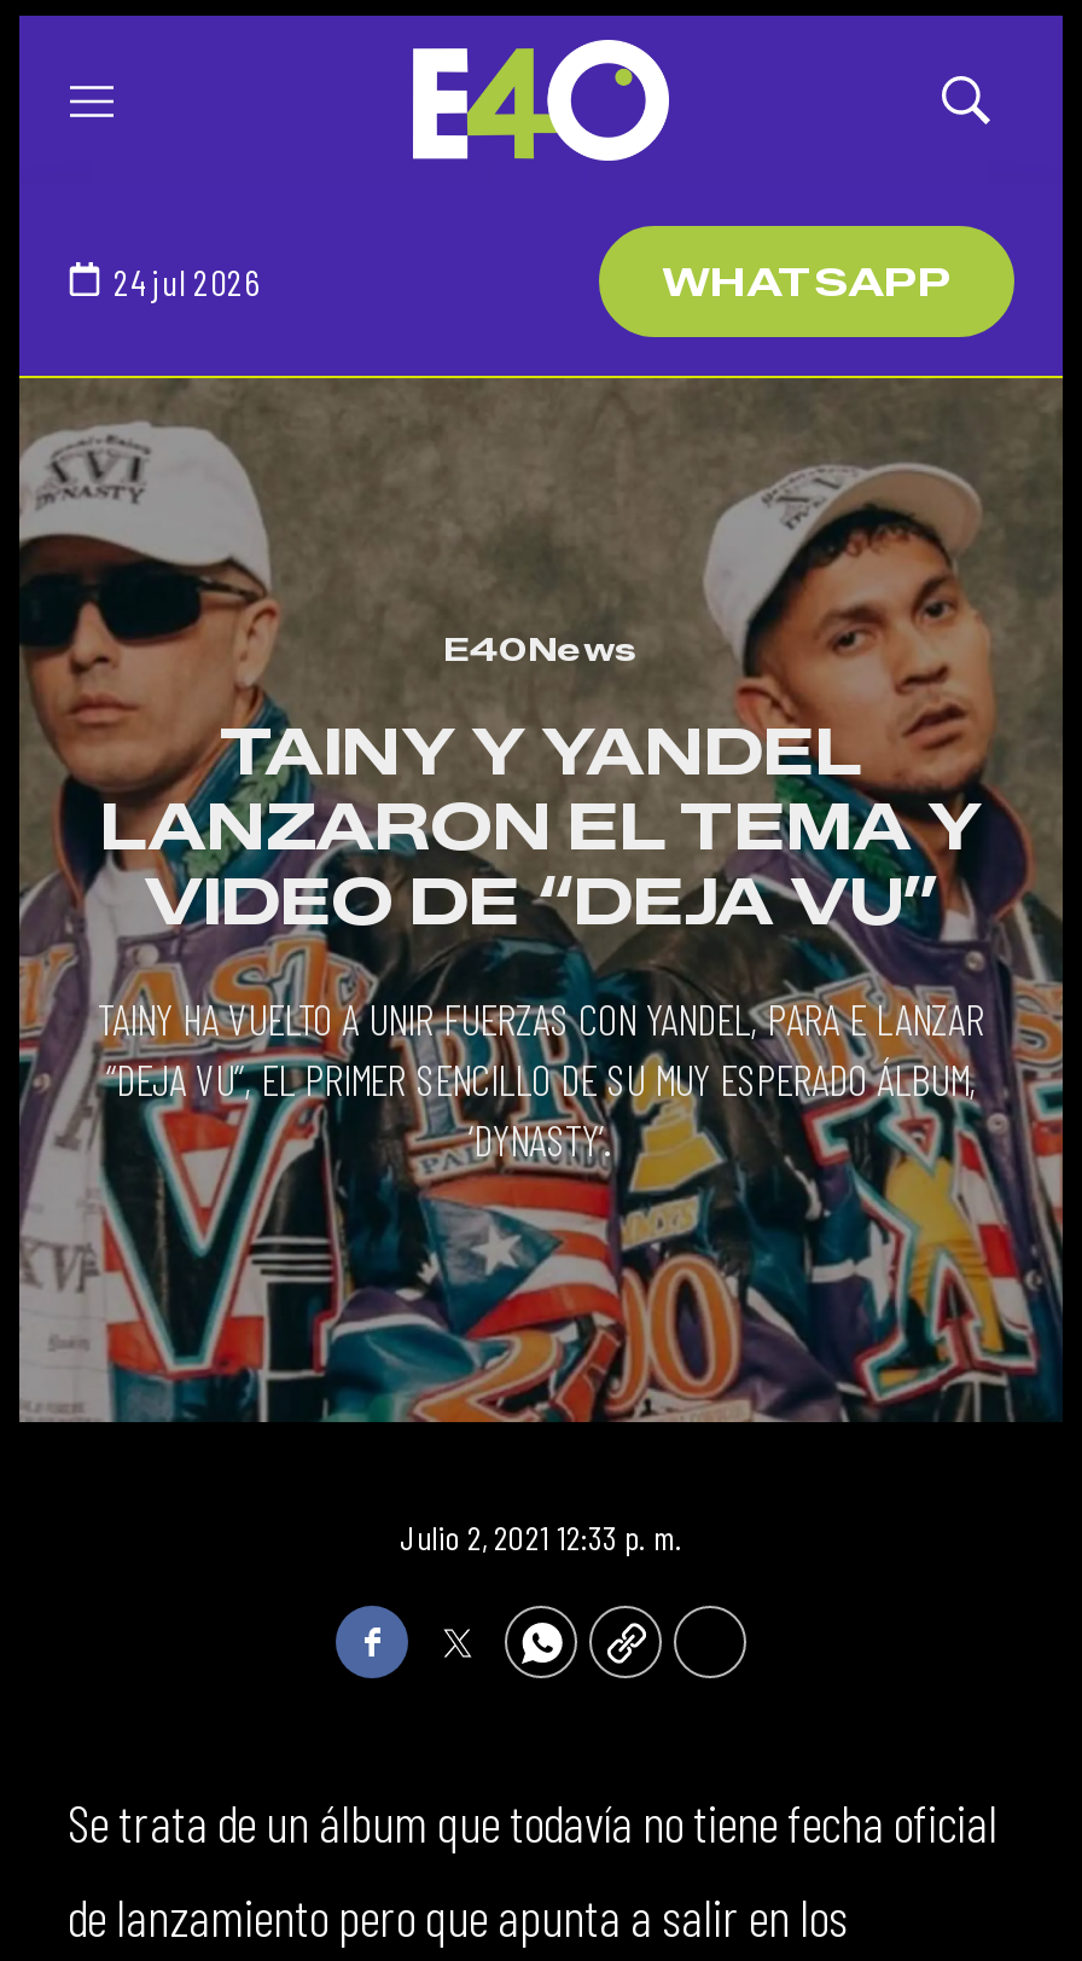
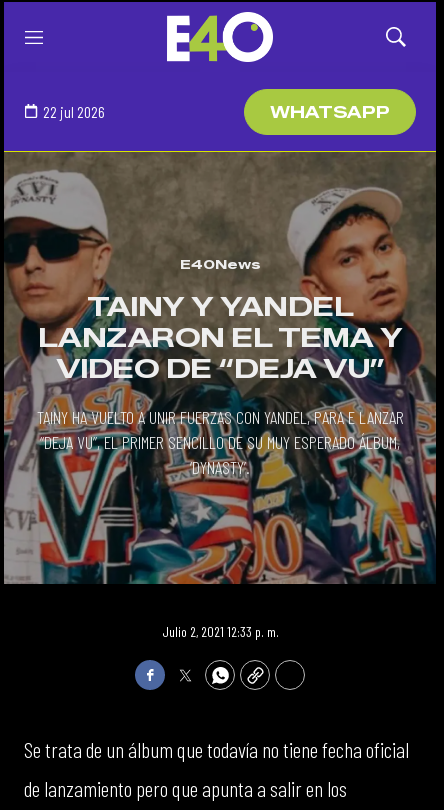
- 24 jul 2026
+ 22 jul 2026
